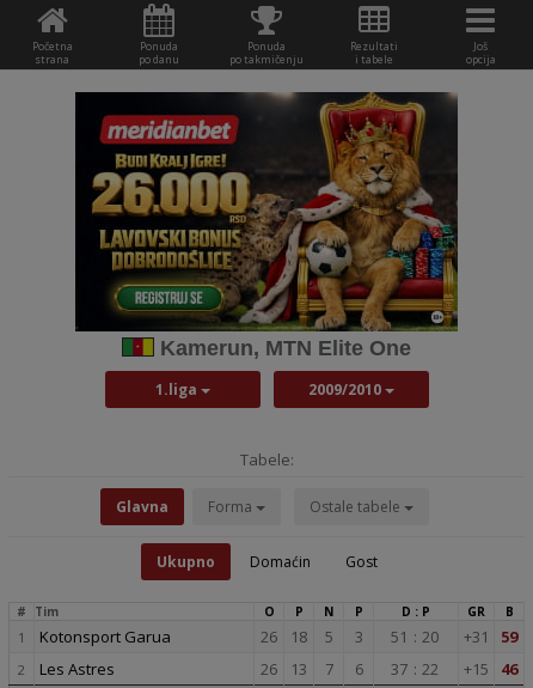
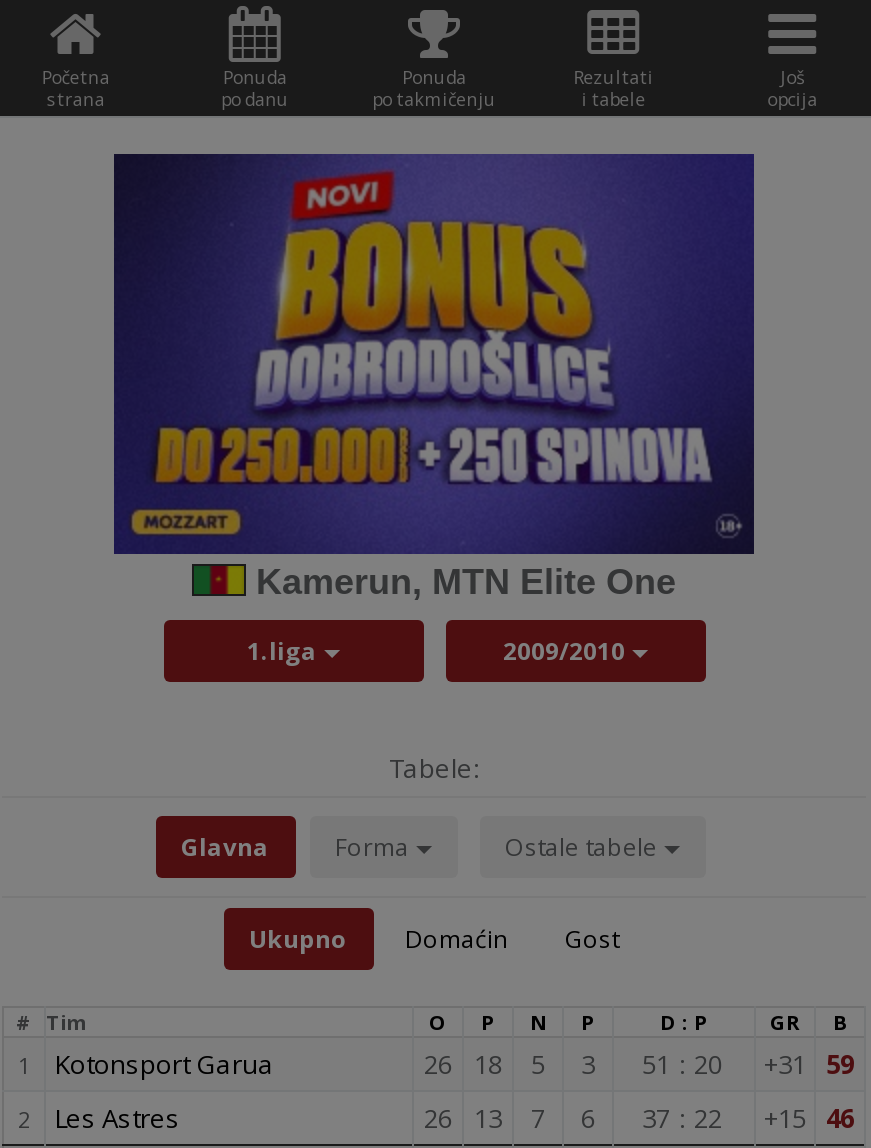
- [image]
+ [image]
